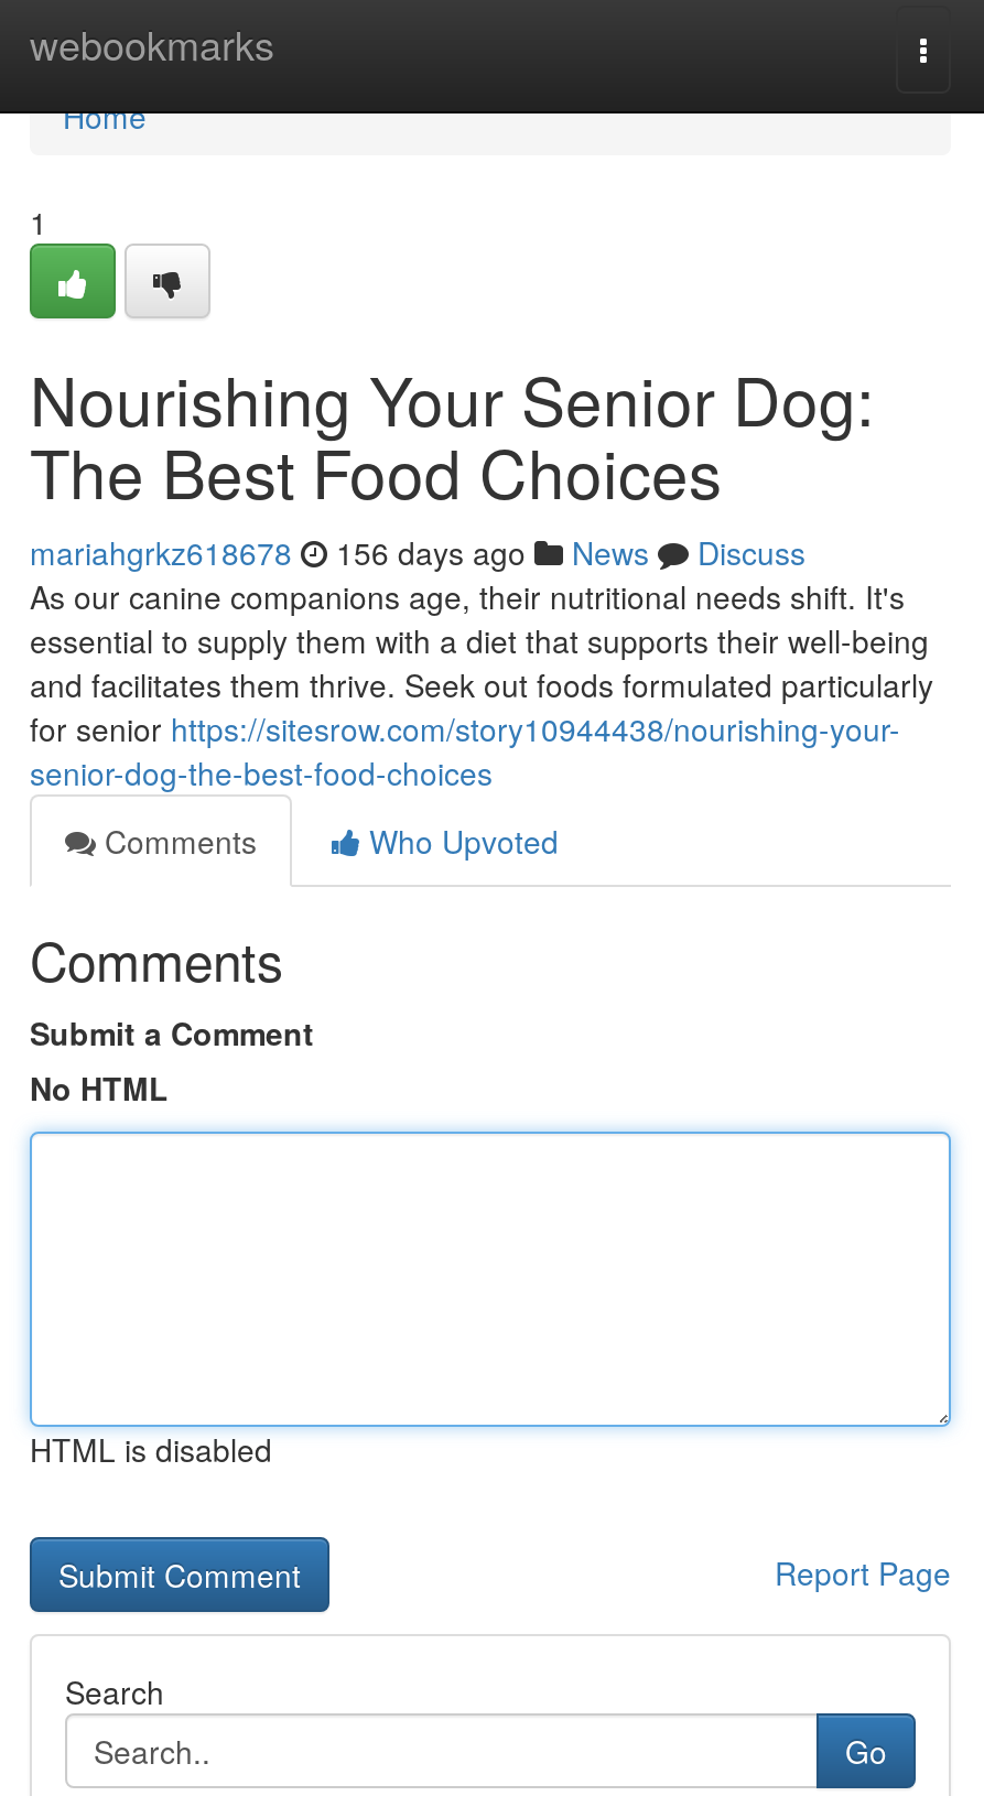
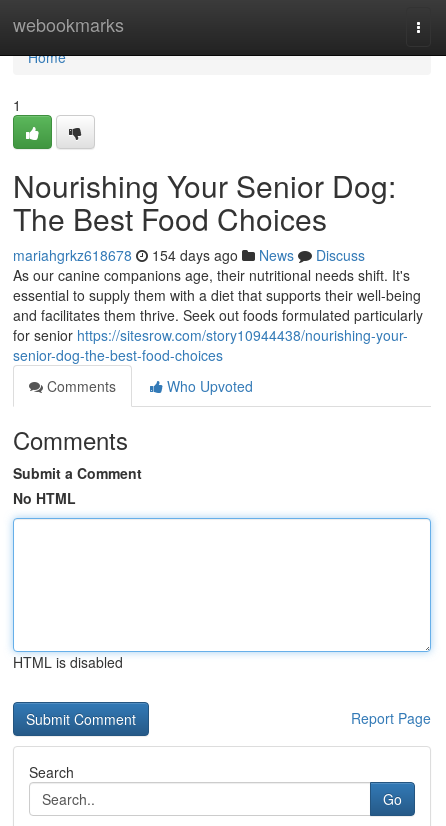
- mariahgrkz618678 156 days ago News Discuss
+ mariahgrkz618678 154 days ago News Discuss
